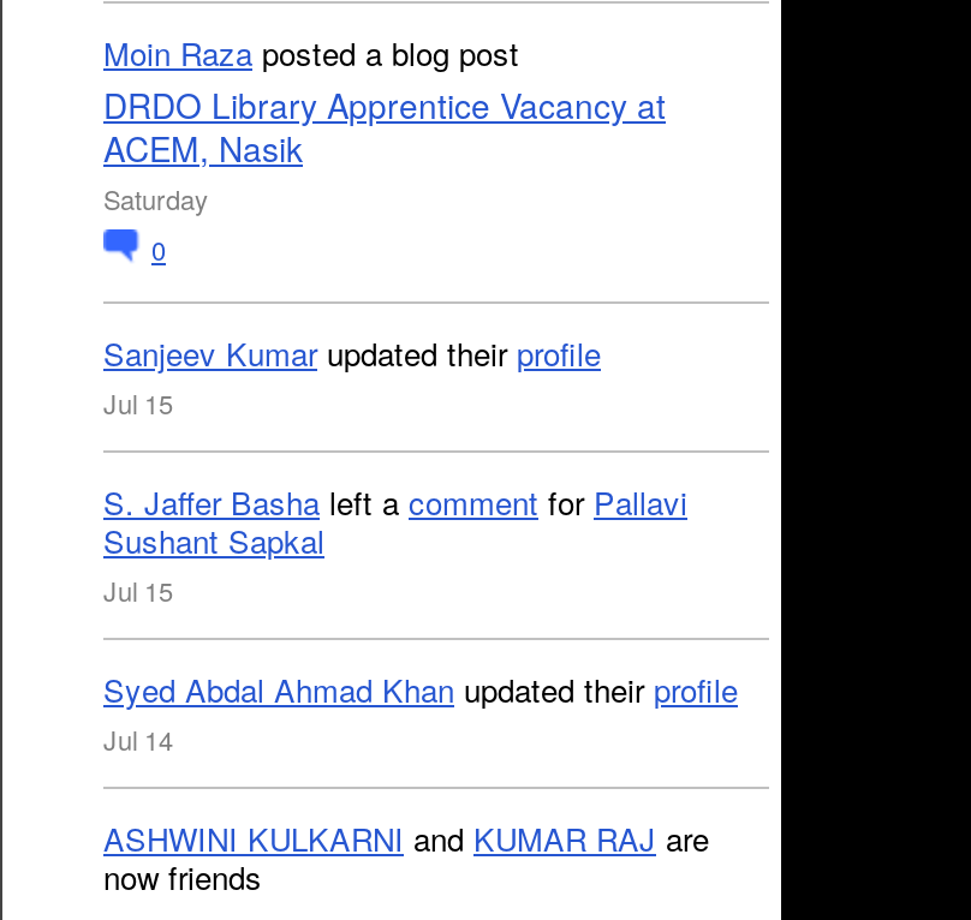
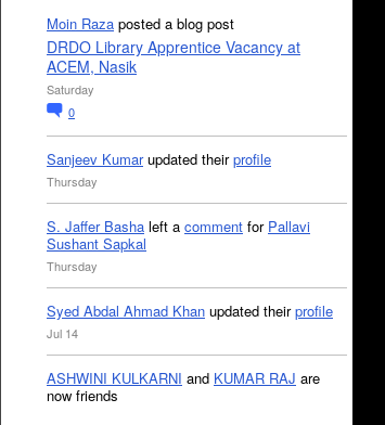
- Jul 15
+ Thursday

- Jul 15
+ Thursday
